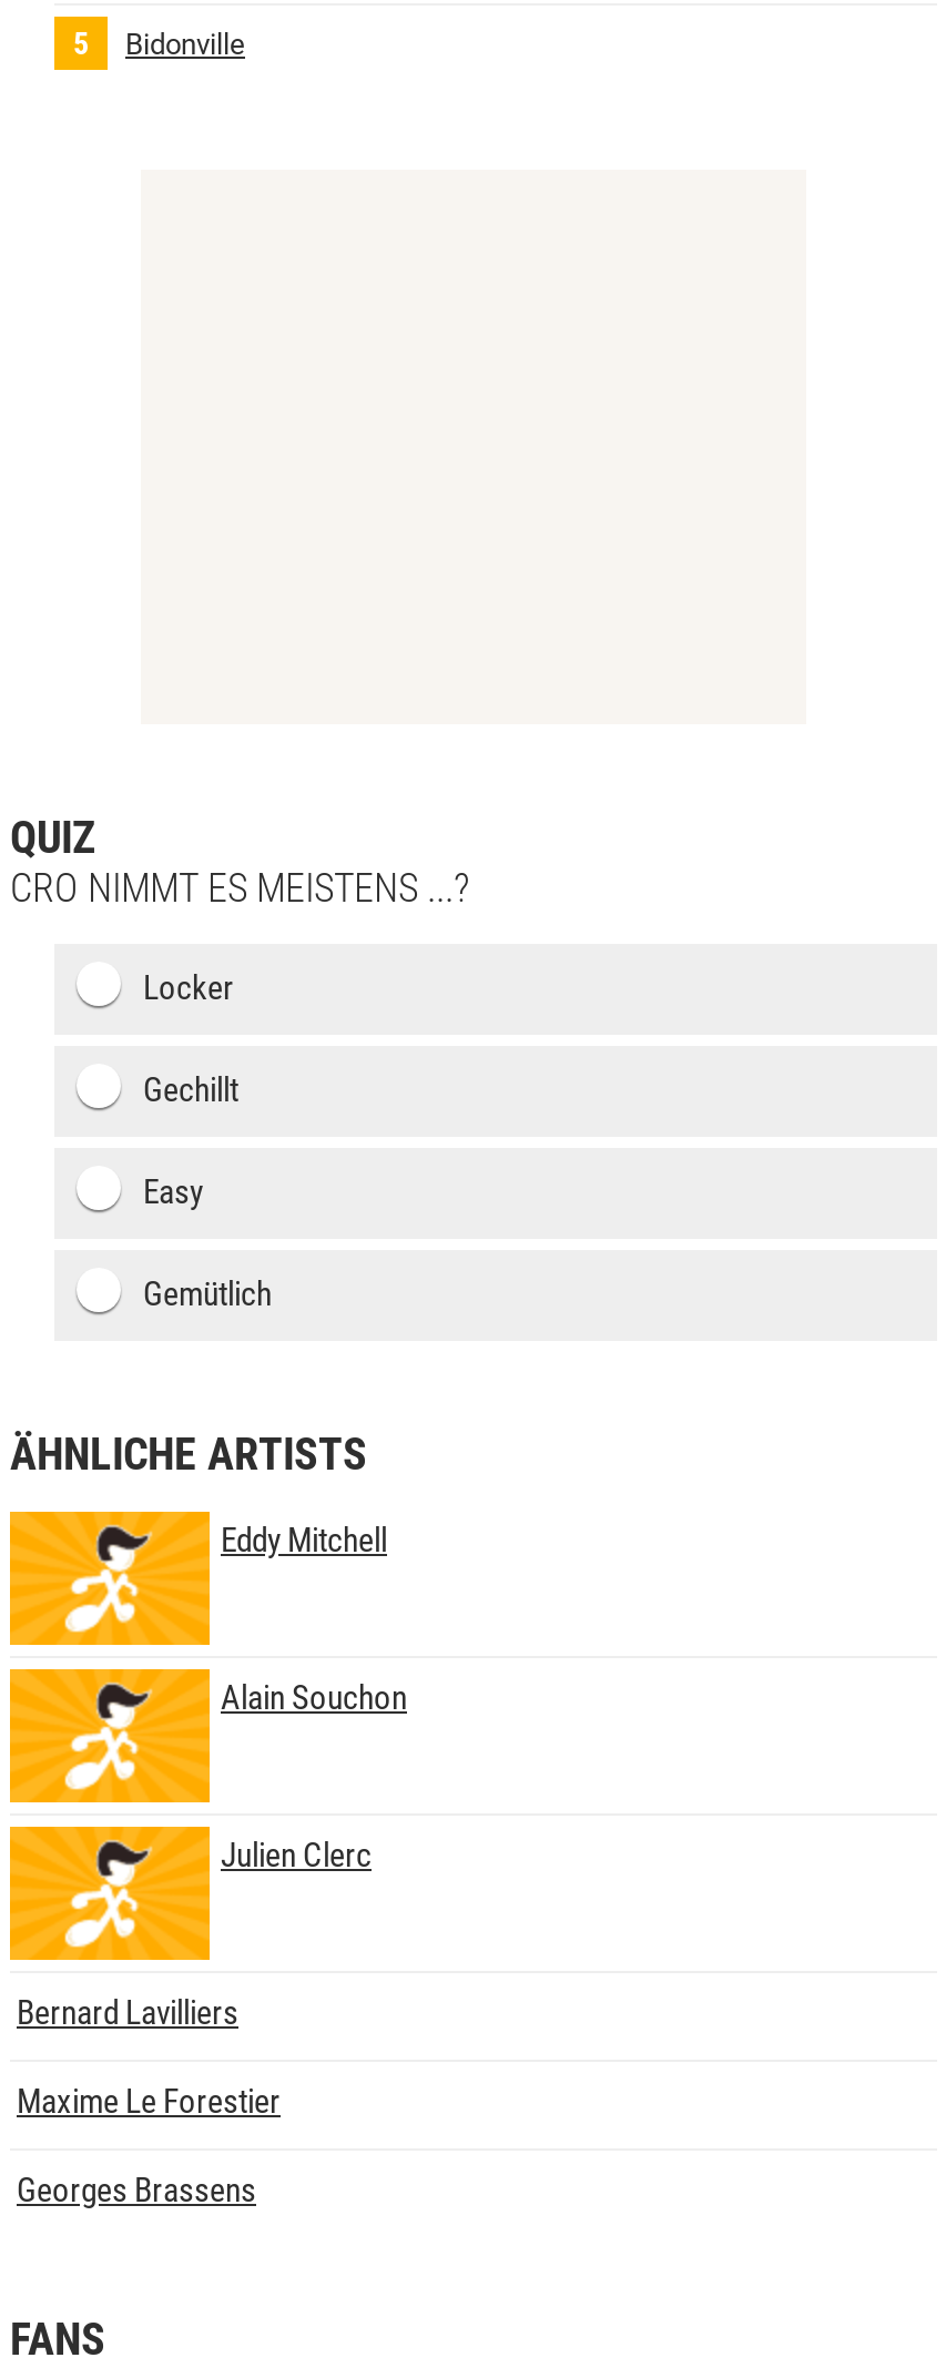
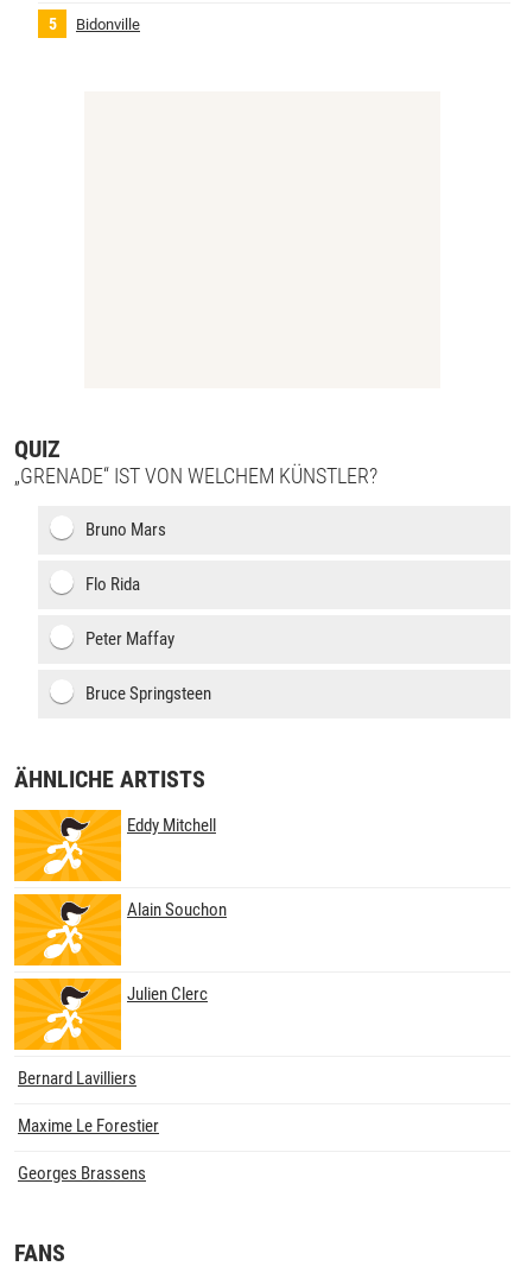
- CRO NIMMT ES MEISTENS ...?
+ „GRENADE“ IST VON WELCHEM KÜNSTLER?

- Locker
+ Bruno Mars

- Gechillt
+ Flo Rida

- Easy
+ Peter Maffay

- Gemütlich
+ Bruce Springsteen
